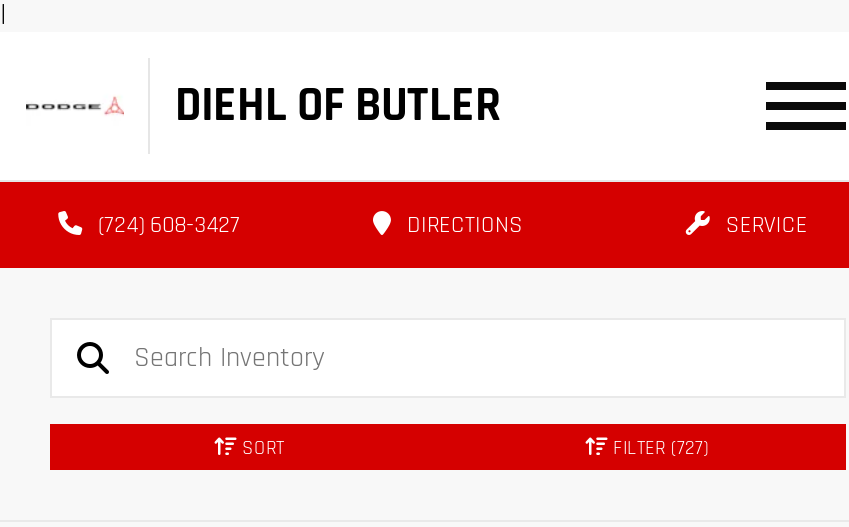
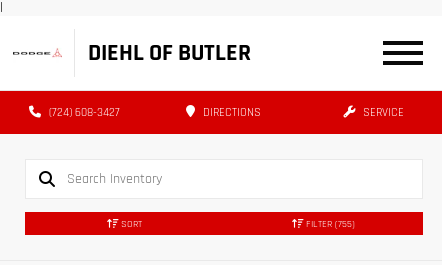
- FILTER (727)
+ FILTER (755)
